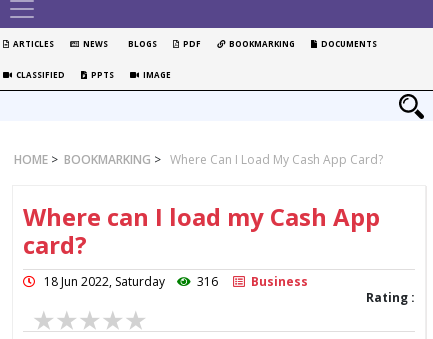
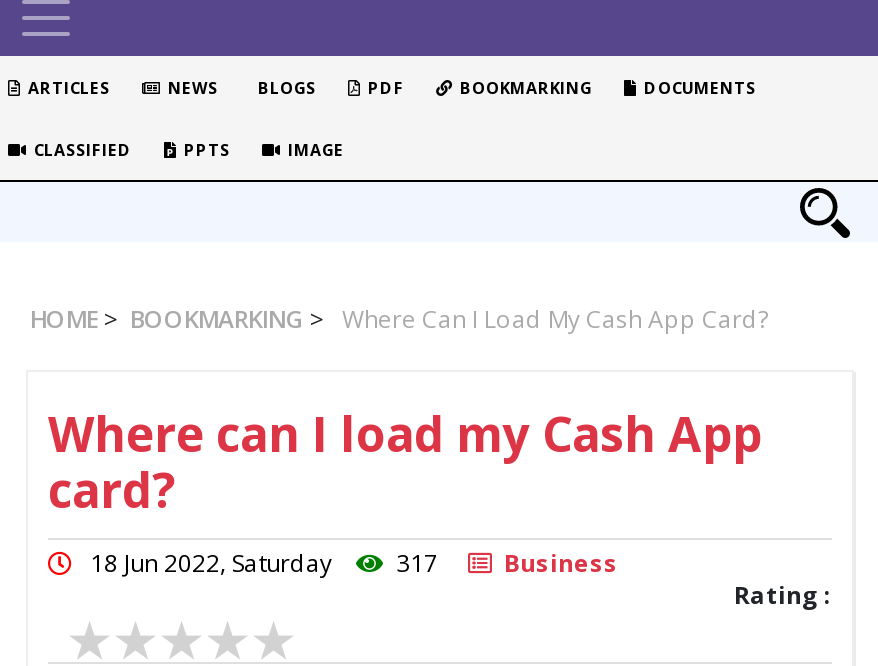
- 18 Jun 2022, Saturday 316 Business
+ 18 Jun 2022, Saturday 317 Business
